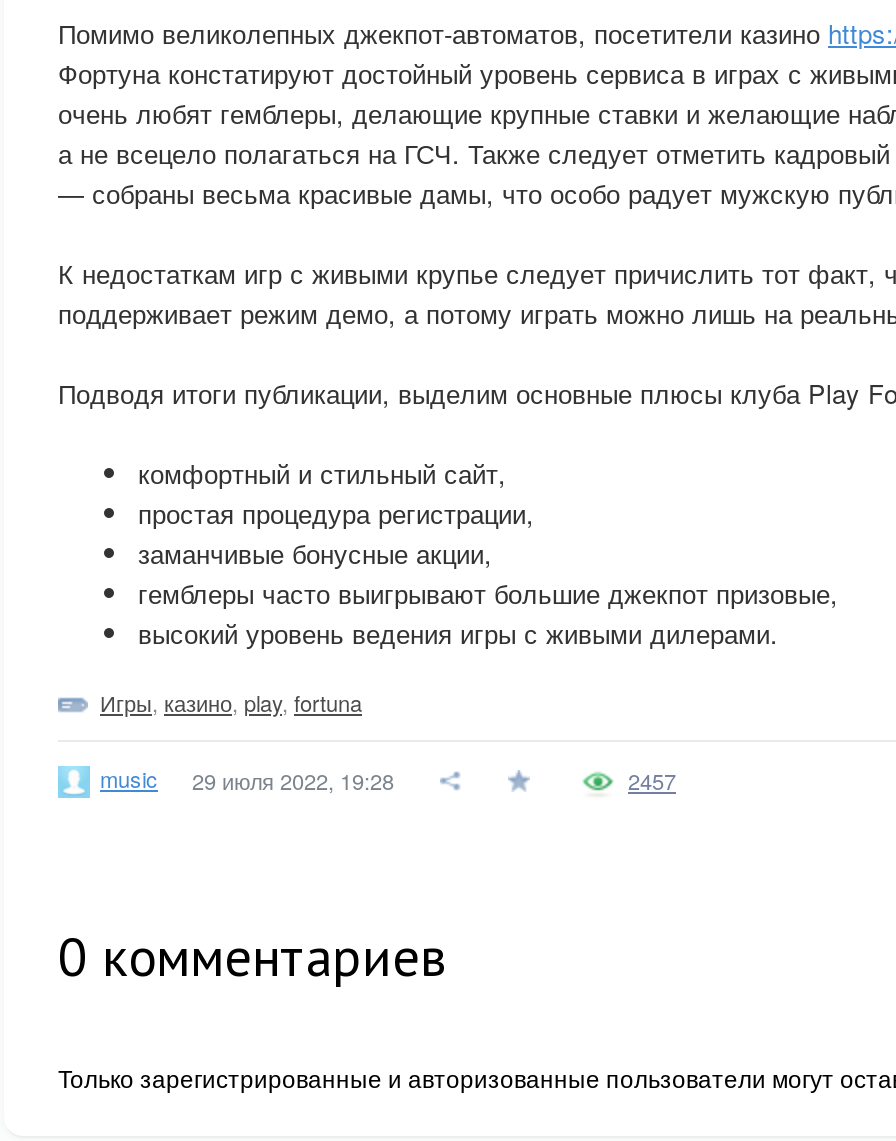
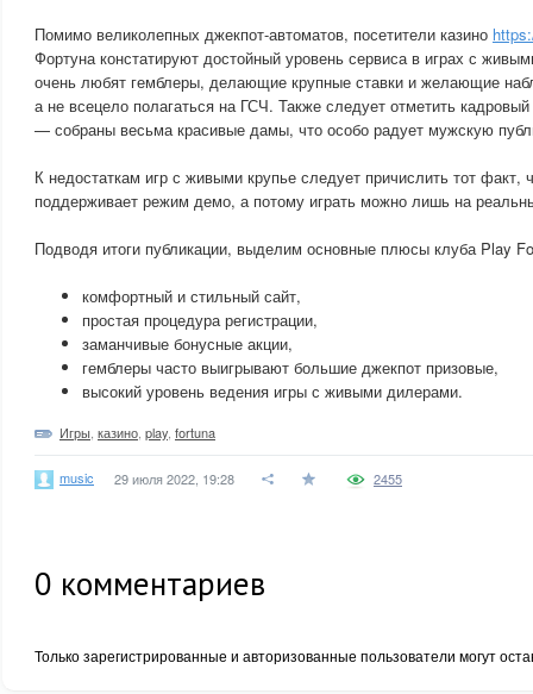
- 2457
+ 2455
